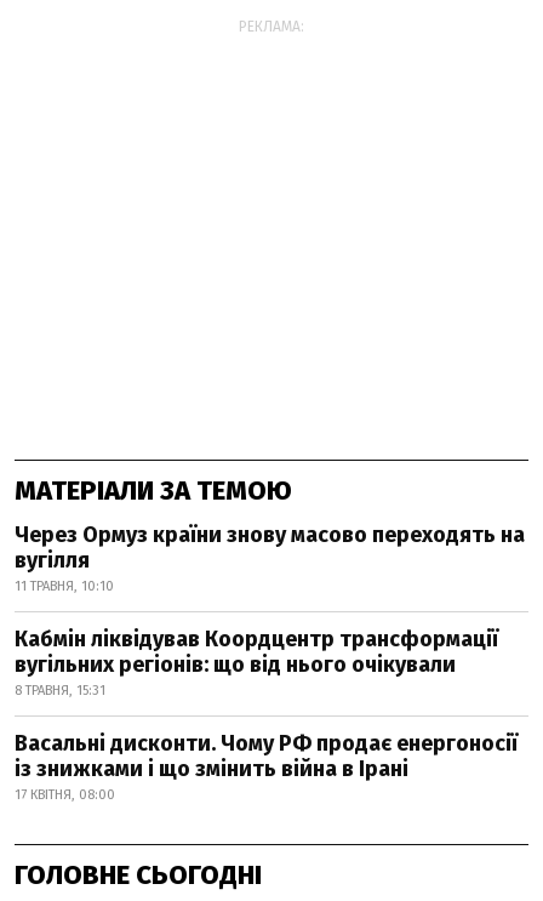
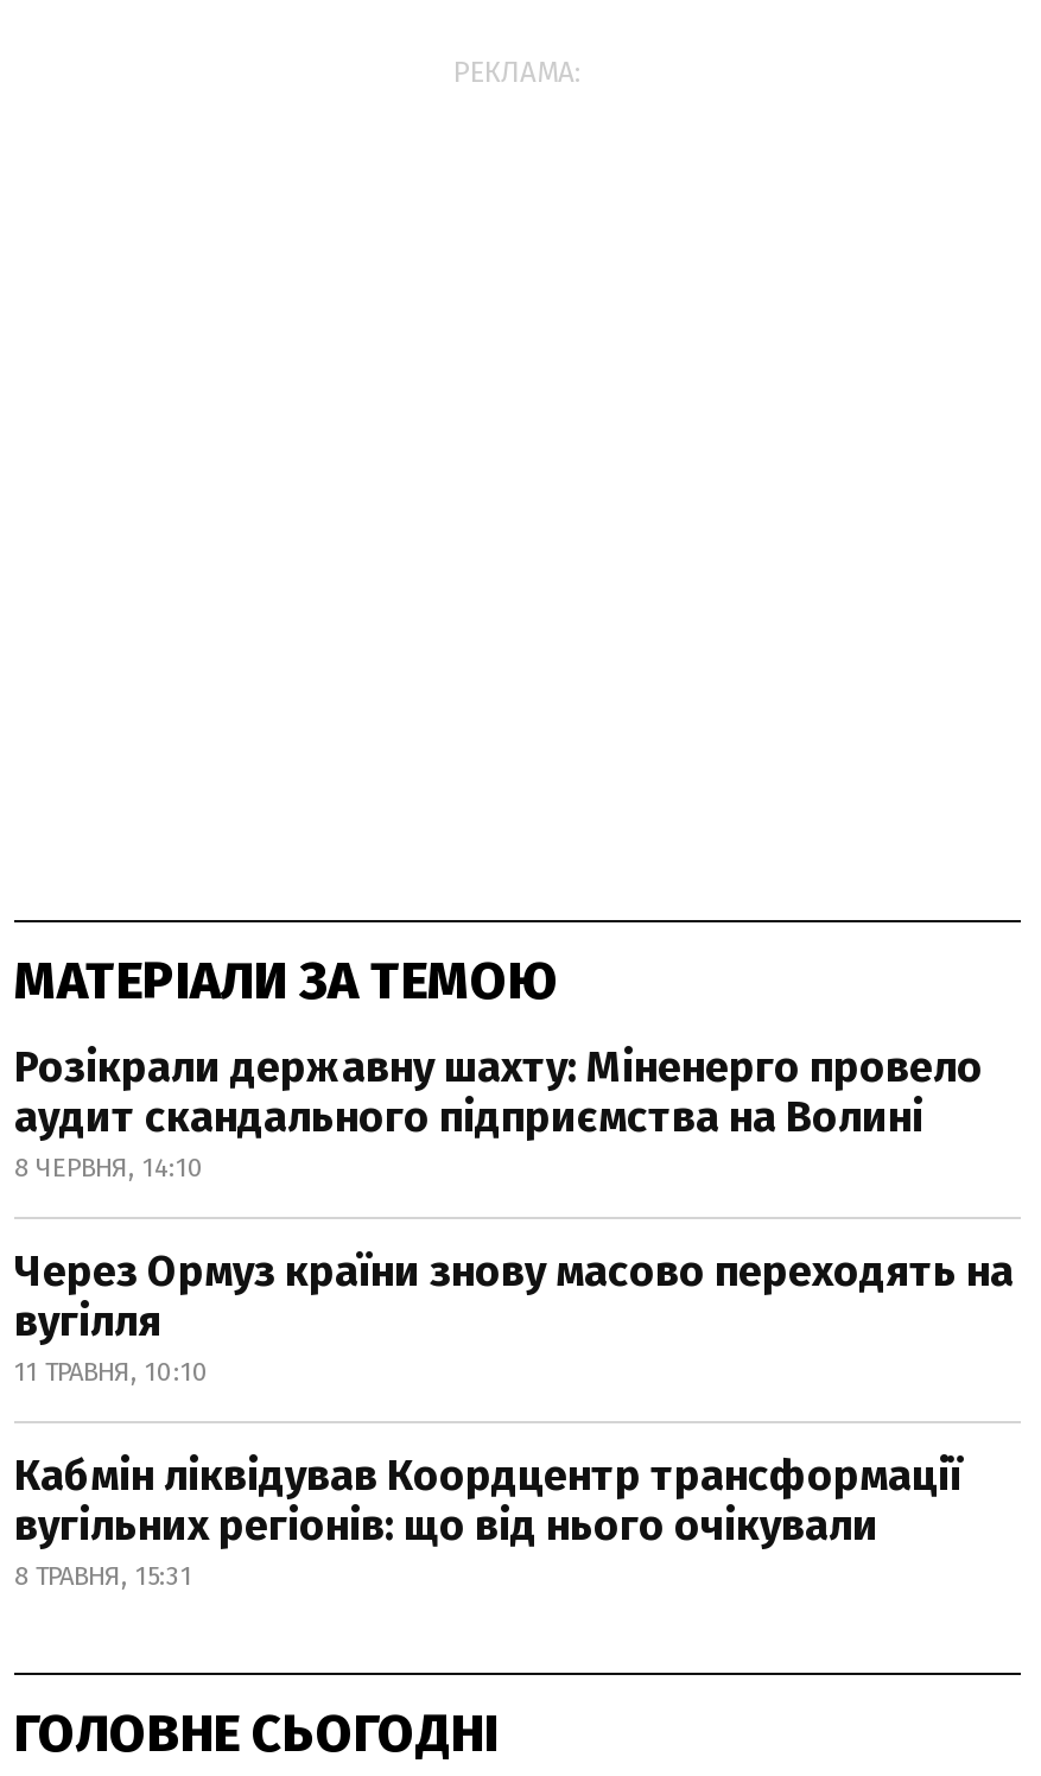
+ Розікрали державну шахту: Міненерго провело
+ аудит скандального підприємства на Волині
+ 8 ЧЕРВНЯ, 14:10

moved down: Через Ормуз країни знову масово переходять на | вугілля | 11 ТРАВНЯ, 10:10 | Кабмін ліквідував Коордцентр трансформації | вугільних регіонів: що від нього очікували | 8 ТРАВНЯ, 15:31

- Васальні дисконти. Чому РФ продає енергоносії
- із знижками і що змінить війна в Ірані
- 17 КВІТНЯ, 08:00
